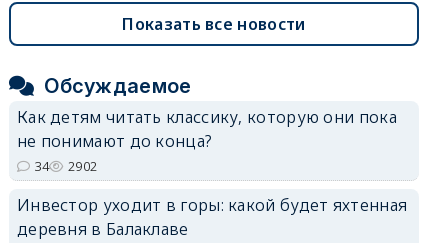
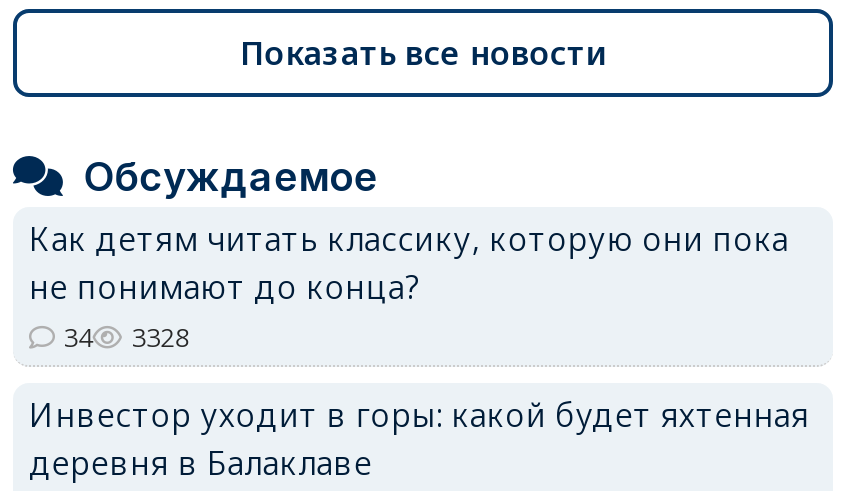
- 34 2902
+ 34 3328
